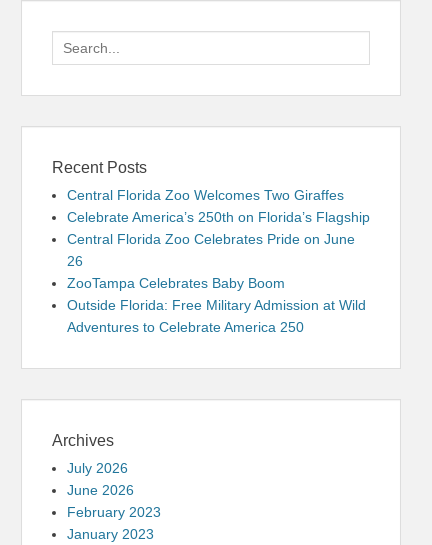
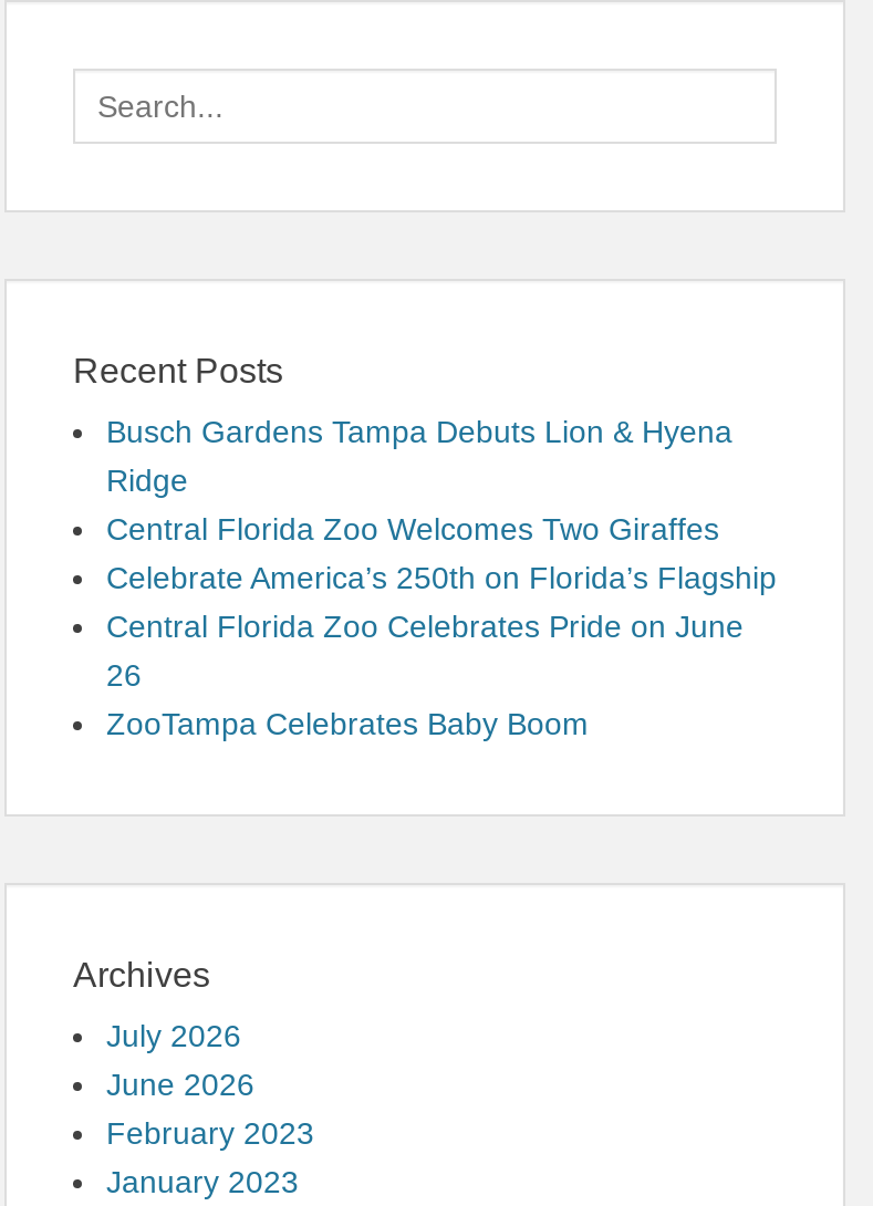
+ Busch Gardens Tampa Debuts Lion & Hyena
+ Ridge

moved down: Central Florida Zoo Welcomes Two Giraffes | Celebrate America’s 250th on Florida’s Flagship | Central Florida Zoo Celebrates Pride on June | 26 | ZooTampa Celebrates Baby Boom

- Outside Florida: Free Military Admission at Wild
- Adventures to Celebrate America 250
